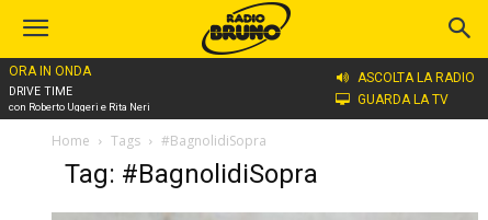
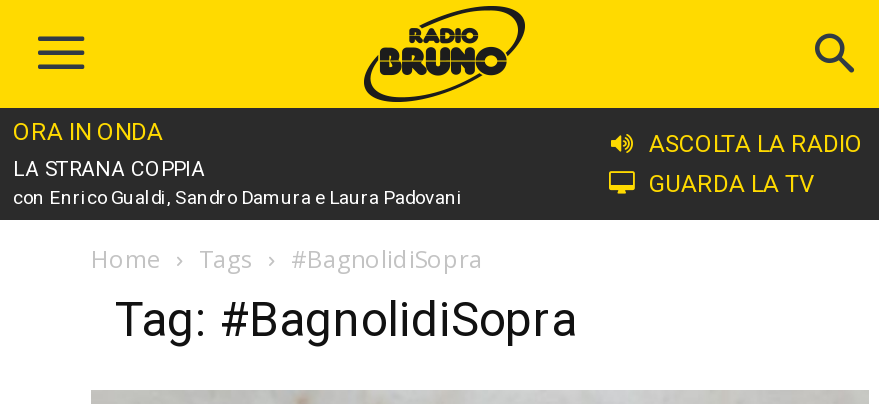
- DRIVE TIME
- con Roberto Uggeri e Rita Neri
+ LA STRANA COPPIA
+ con Enrico Gualdi, Sandro Damura e Laura Padovani
